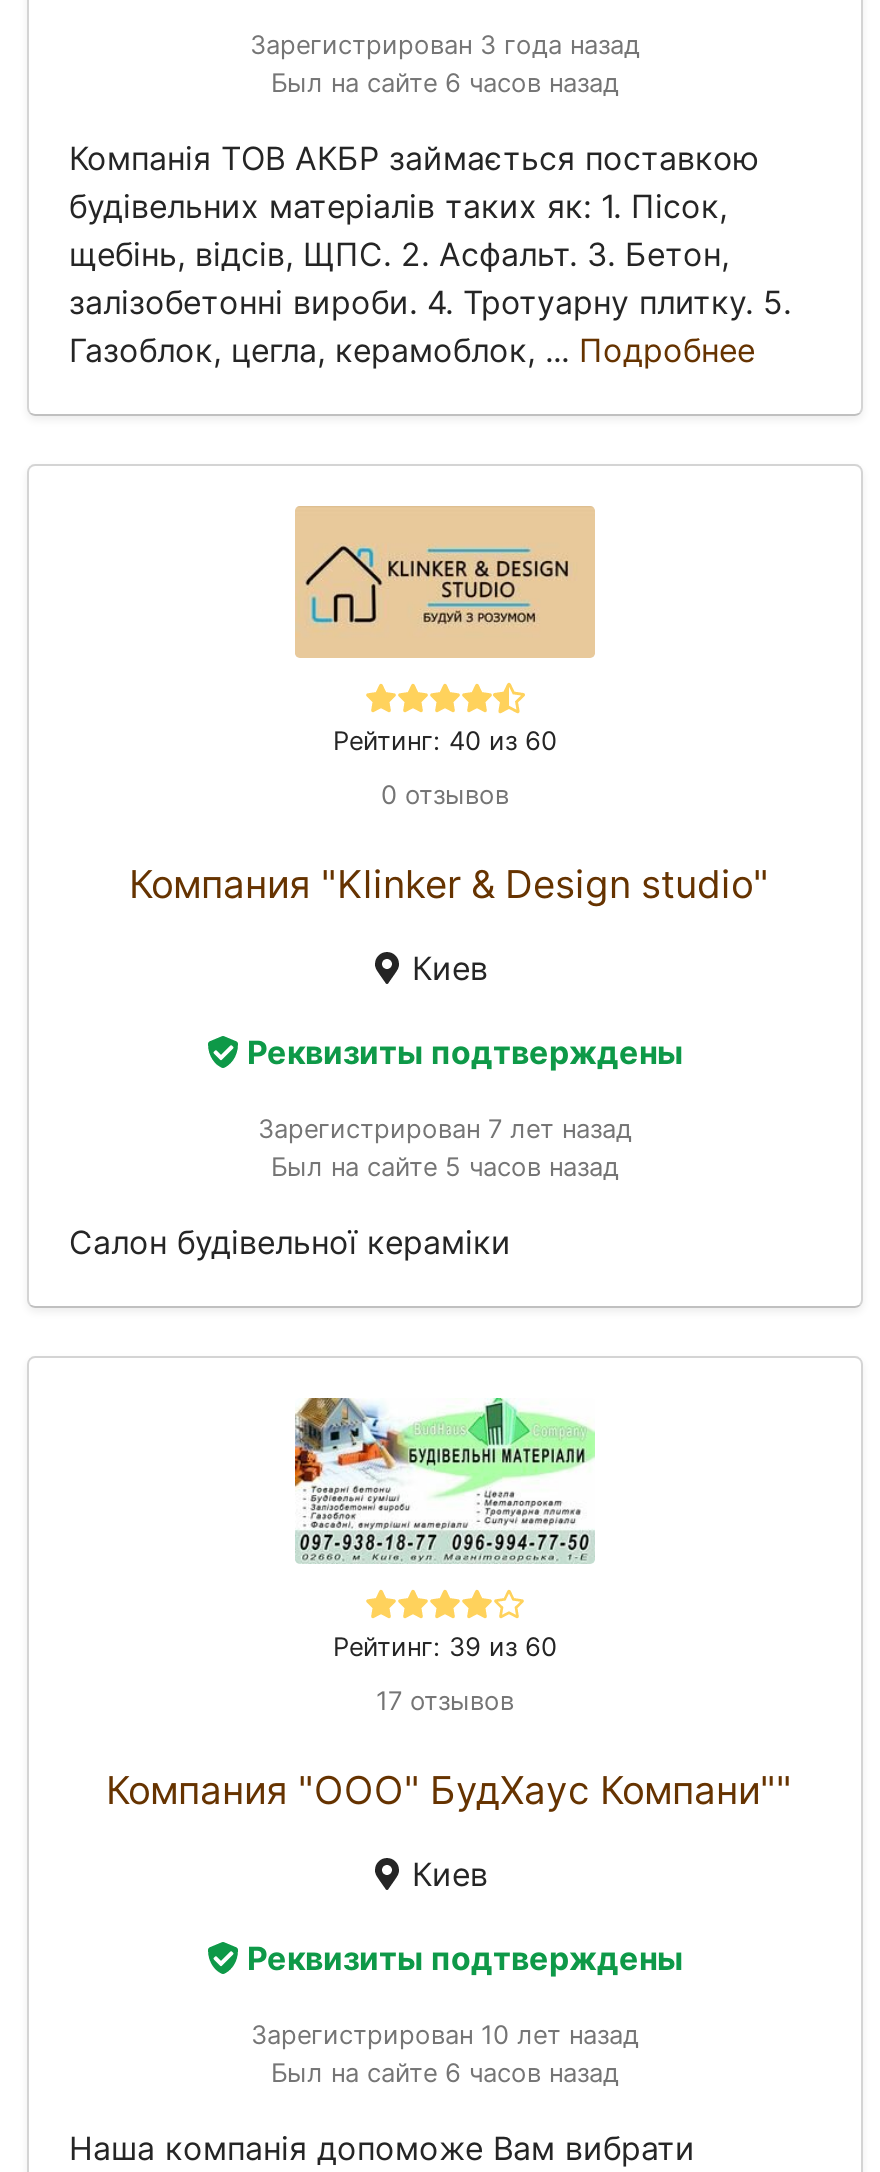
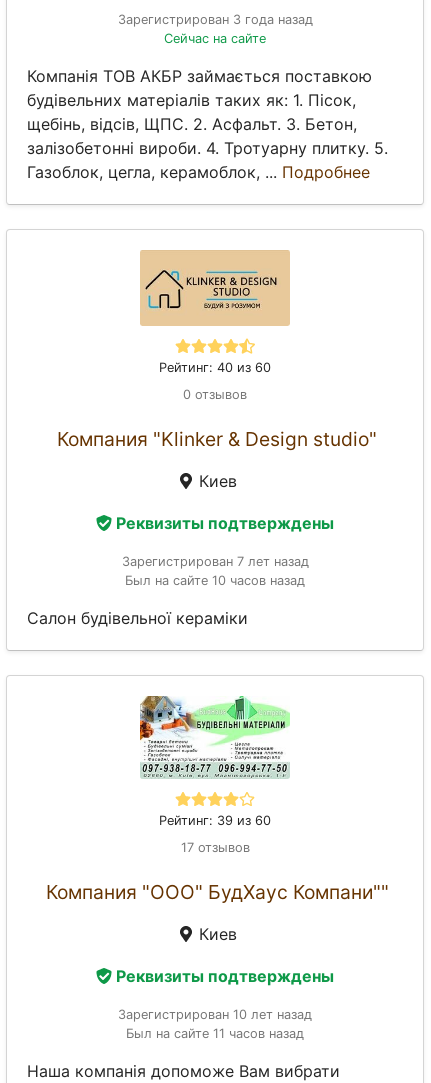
- Был на сайте 6 часов назад
+ Сейчас на сайте

- Был на сайте 5 часов назад
+ Был на сайте 10 часов назад

- Был на сайте 6 часов назад
+ Был на сайте 11 часов назад
